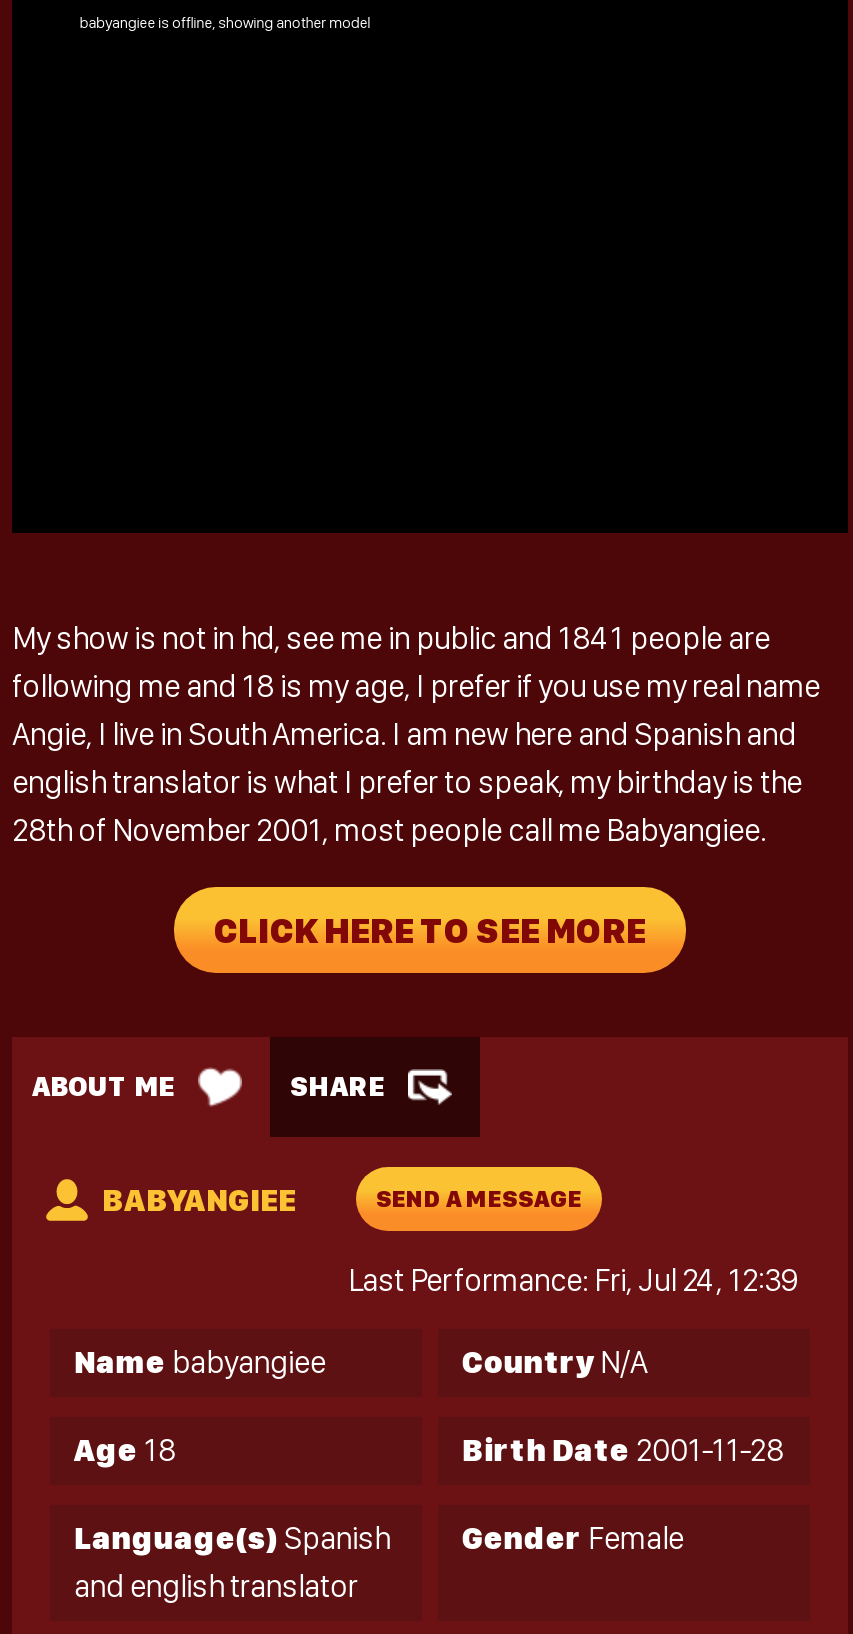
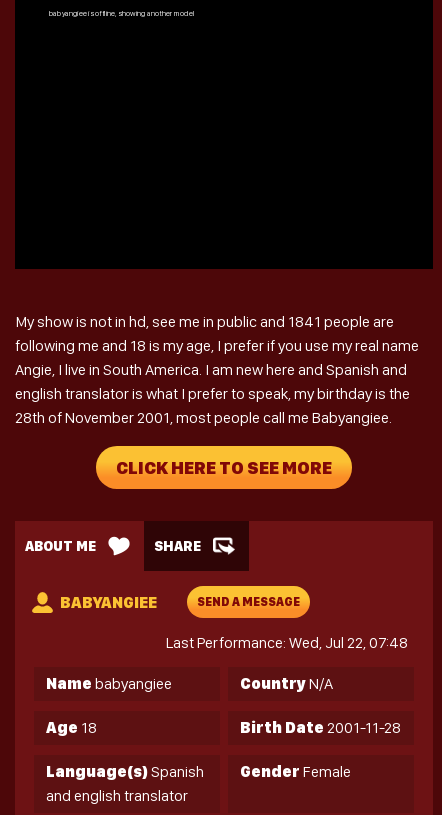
- Last Performance: Fri, Jul 24, 12:39
+ Last Performance: Wed, Jul 22, 07:48
